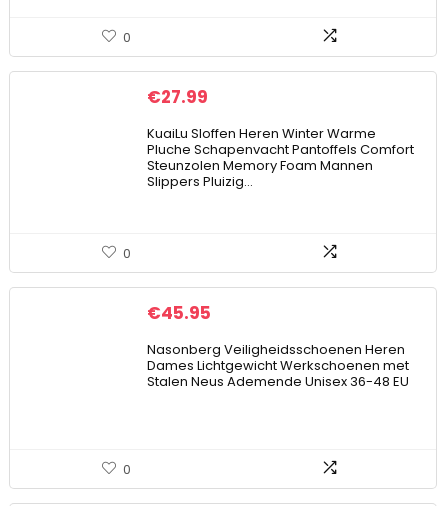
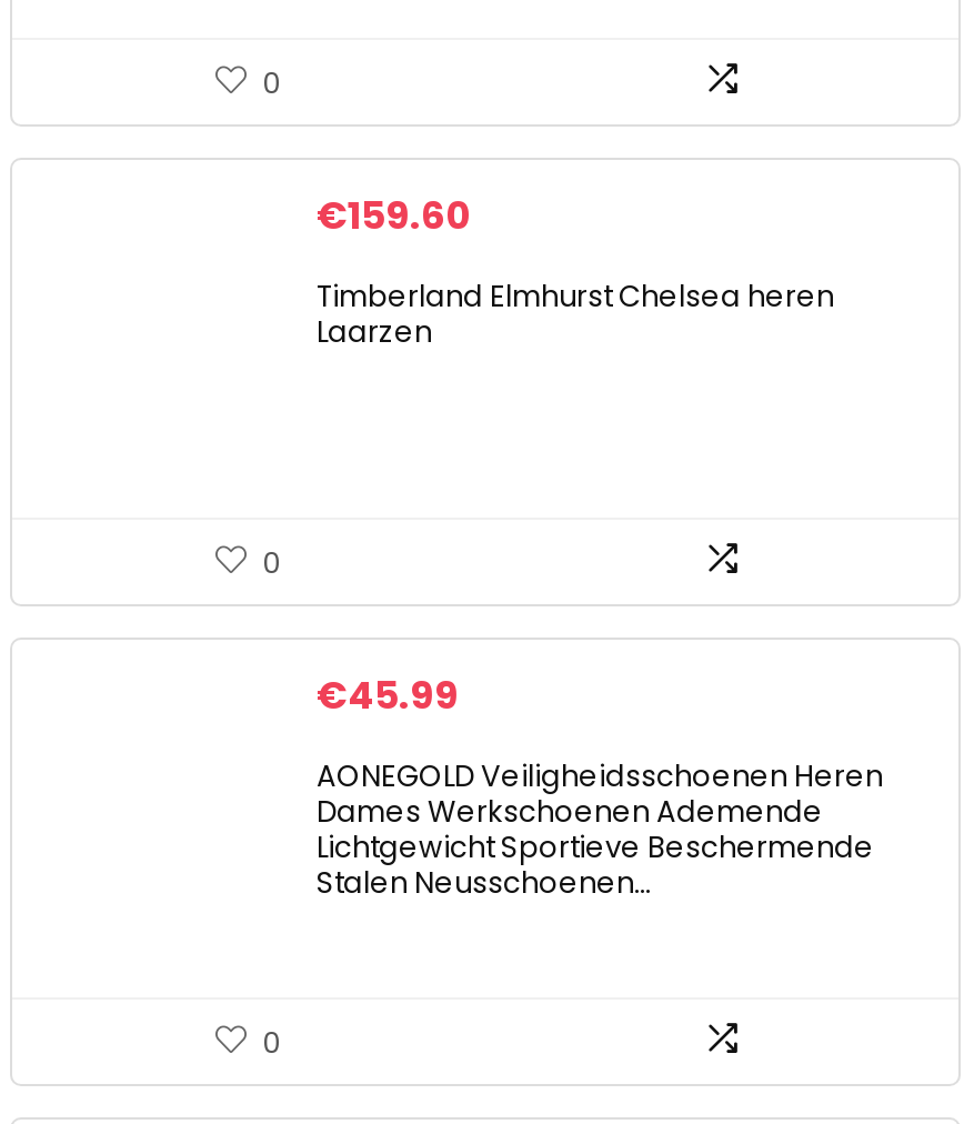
- €27.99
+ €159.60

- KuaiLu Sloffen Heren Winter Warme
- Pluche Schapenvacht Pantoffels Comfort
- Steunzolen Memory Foam Mannen
- Slippers Pluizig…
+ Timberland Elmhurst Chelsea heren
+ Laarzen

- €45.95
+ €45.99

- Nasonberg Veiligheidsschoenen Heren
- Dames Lichtgewicht Werkschoenen met
- Stalen Neus Ademende Unisex 36-48 EU
+ AONEGOLD Veiligheidsschoenen Heren
+ Dames Werkschoenen Ademende
+ Lichtgewicht Sportieve Beschermende
+ Stalen Neusschoenen…
